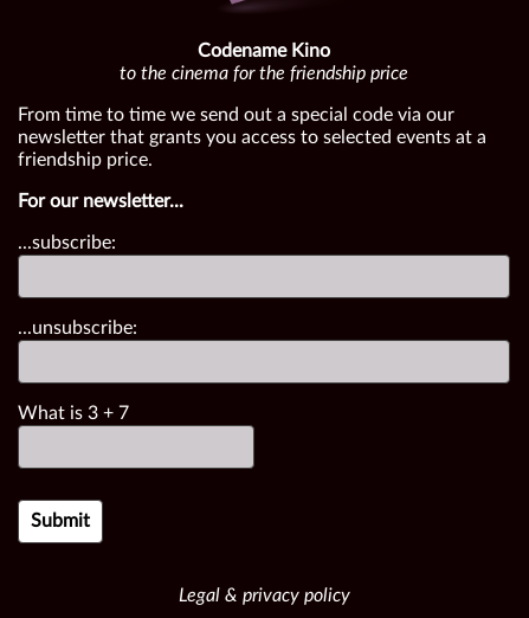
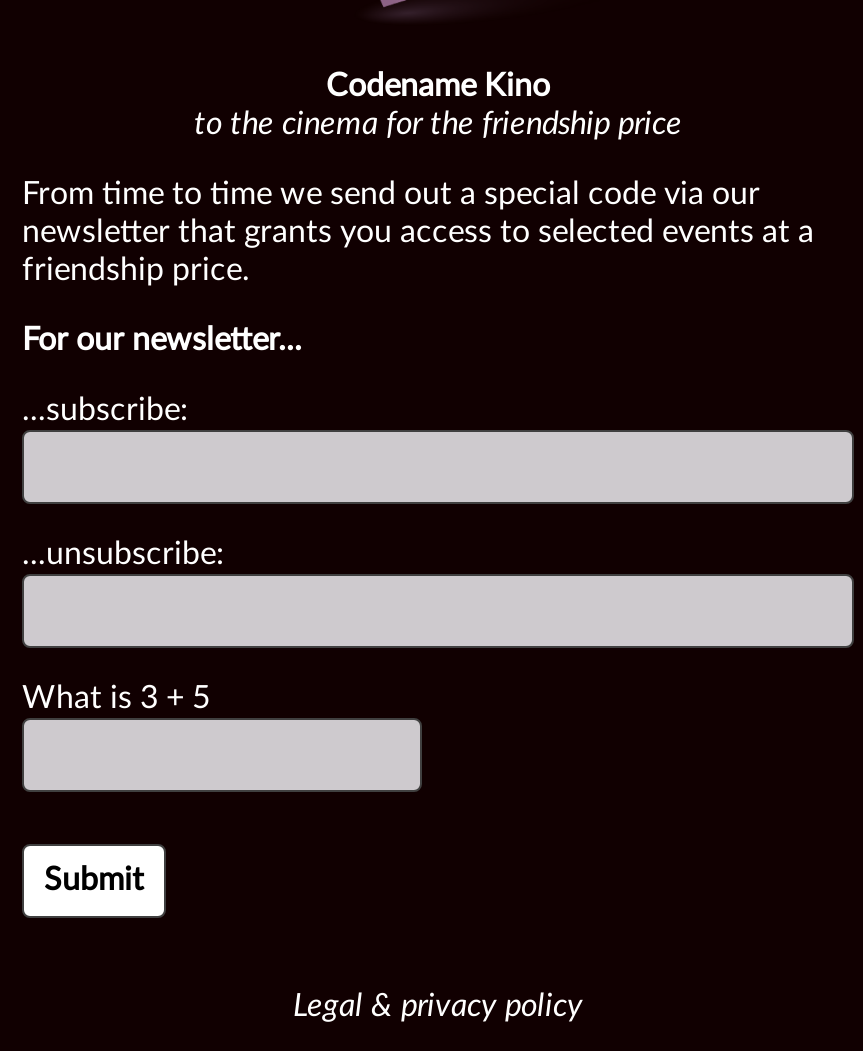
- What is 3 + 7
+ What is 3 + 5
